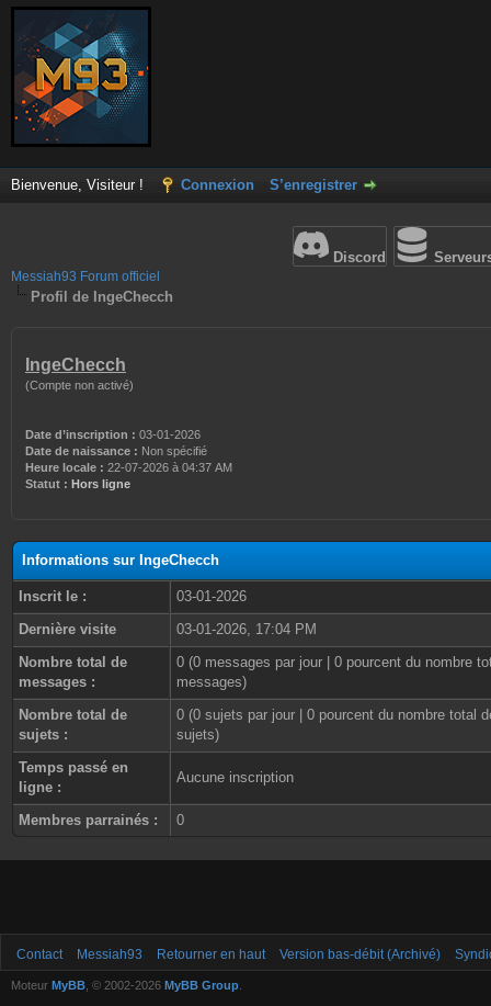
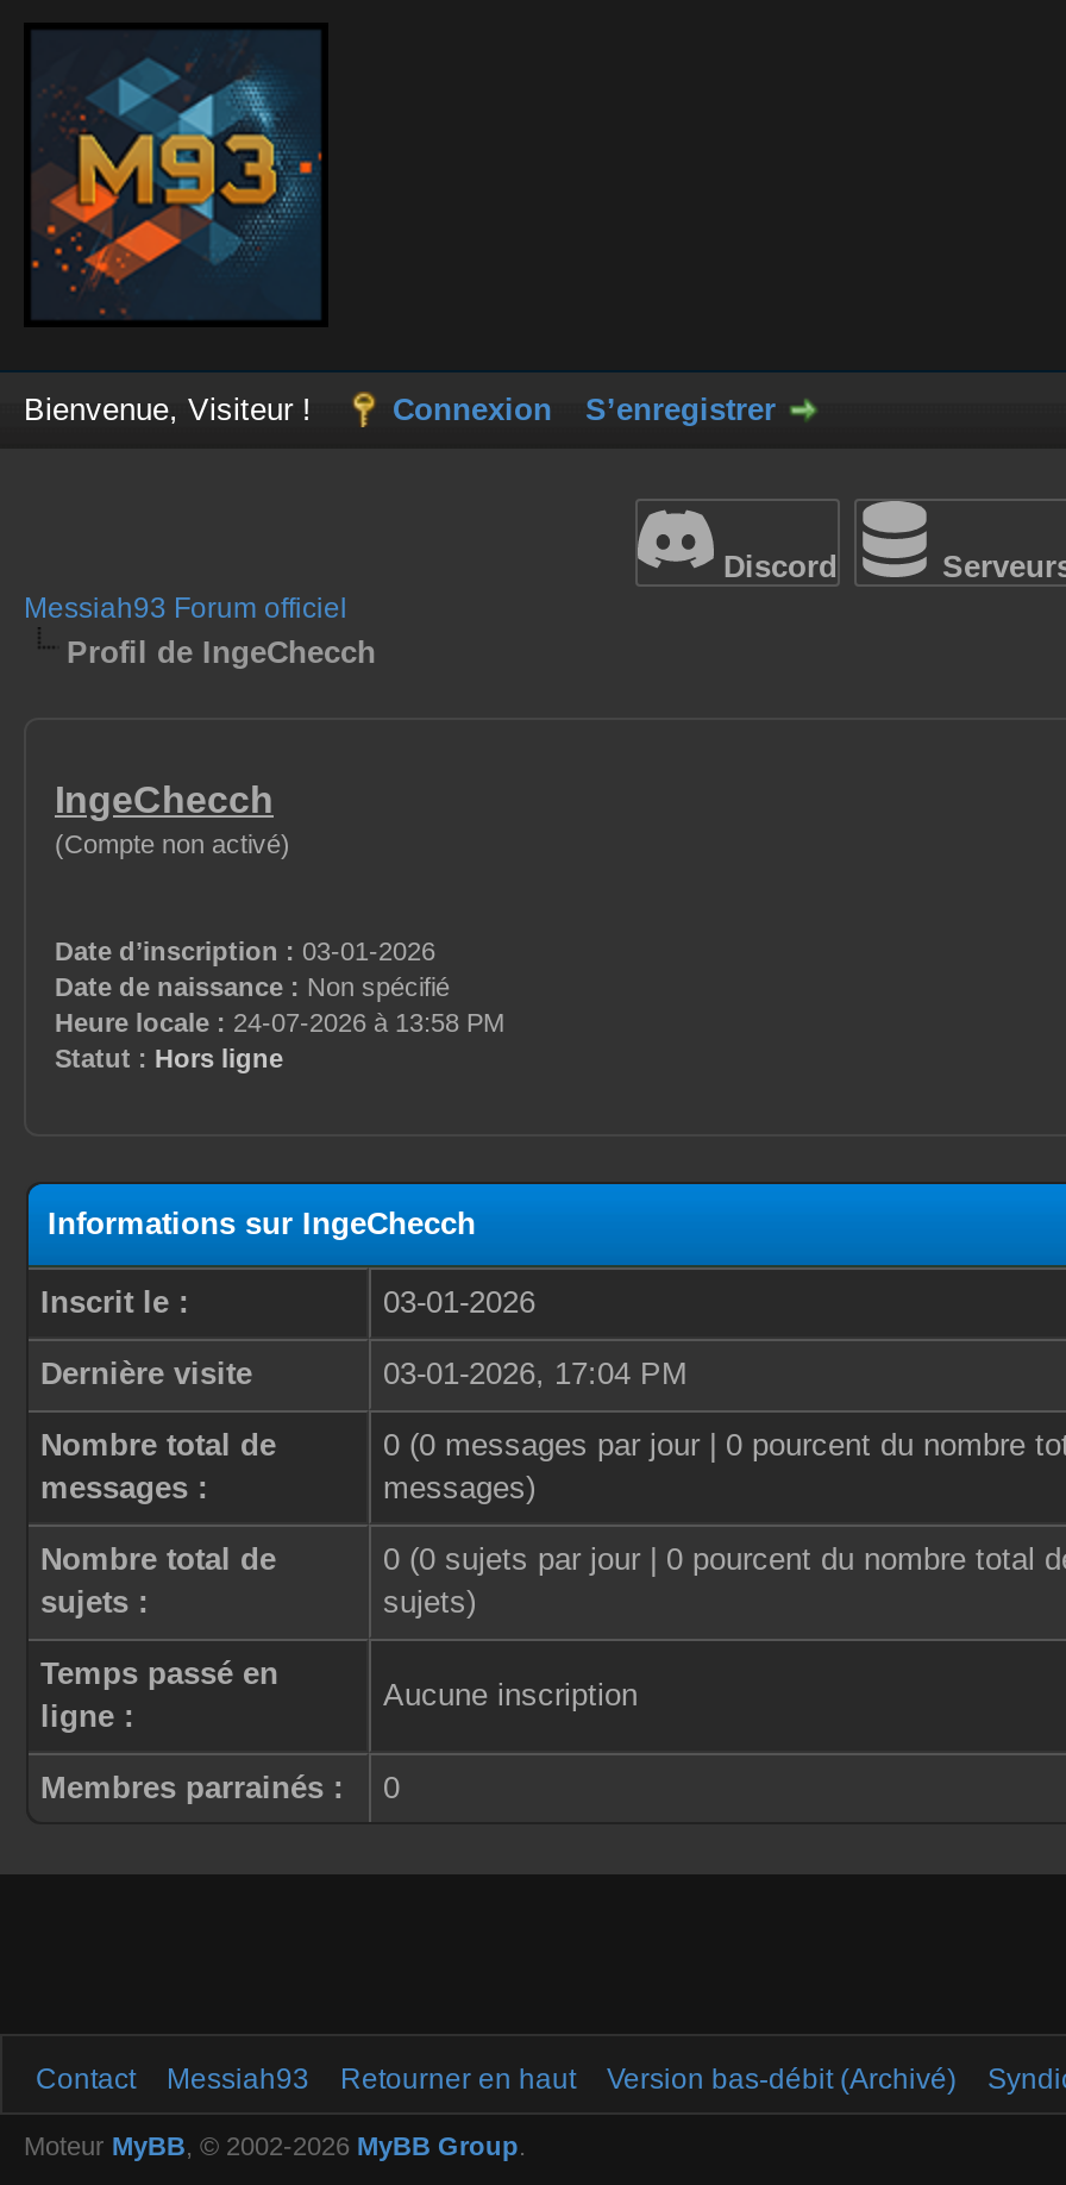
- Heure locale : 22-07-2026 à 04:37 AM
+ Heure locale : 24-07-2026 à 13:58 PM
